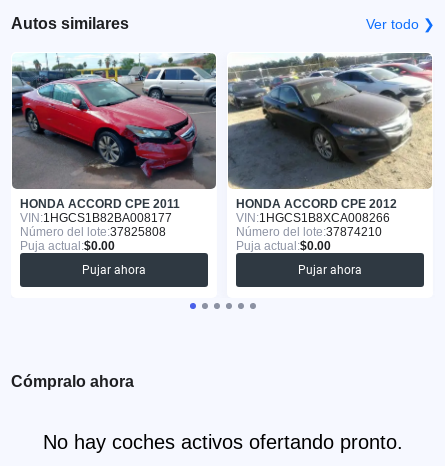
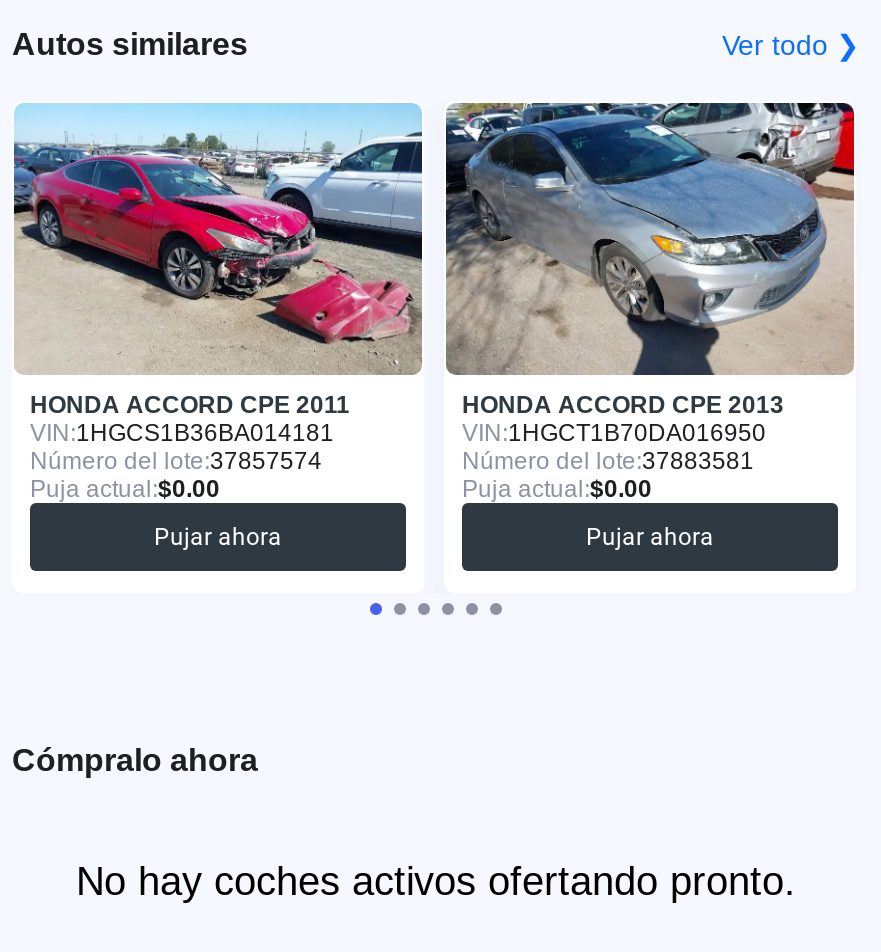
- [image]
- VIN: 1HGCS1B82BA008177
+ [image]
+ VIN: 1HGCS1B36BA014181

- [image]
- HONDA ACCORD CPE 2012
+ [image]
+ HONDA ACCORD CPE 2013

- VIN: 1HGCS1B8XCA008266
+ VIN: 1HGCT1B70DA016950

- Número del lote:37825808
+ Número del lote:37857574

- Número del lote:37874210
+ Número del lote:37883581
